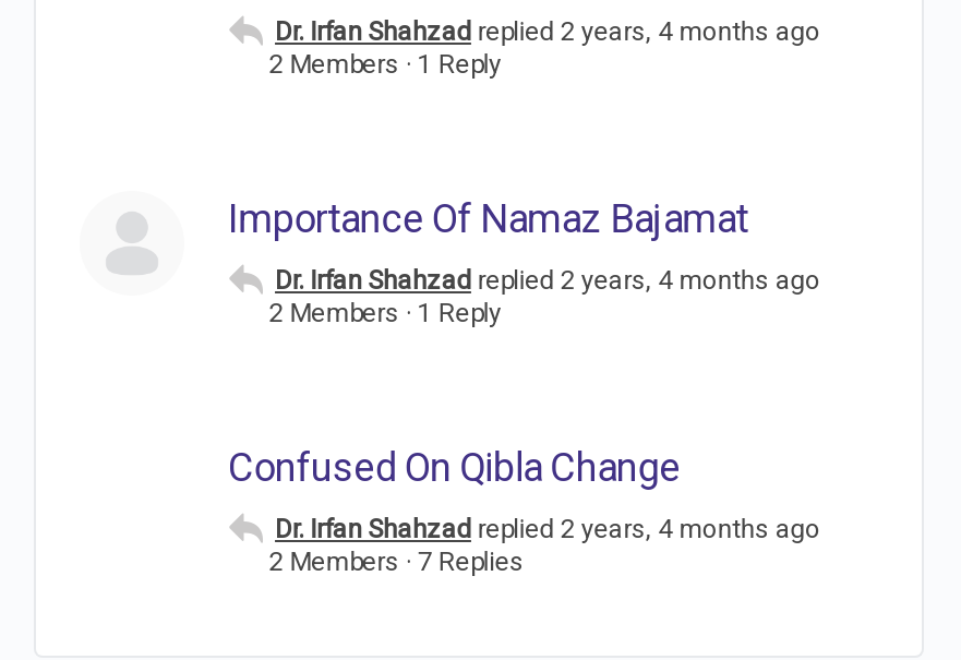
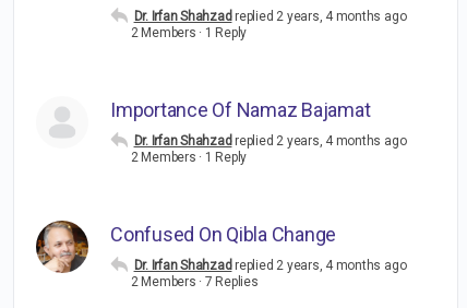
+ [image]
